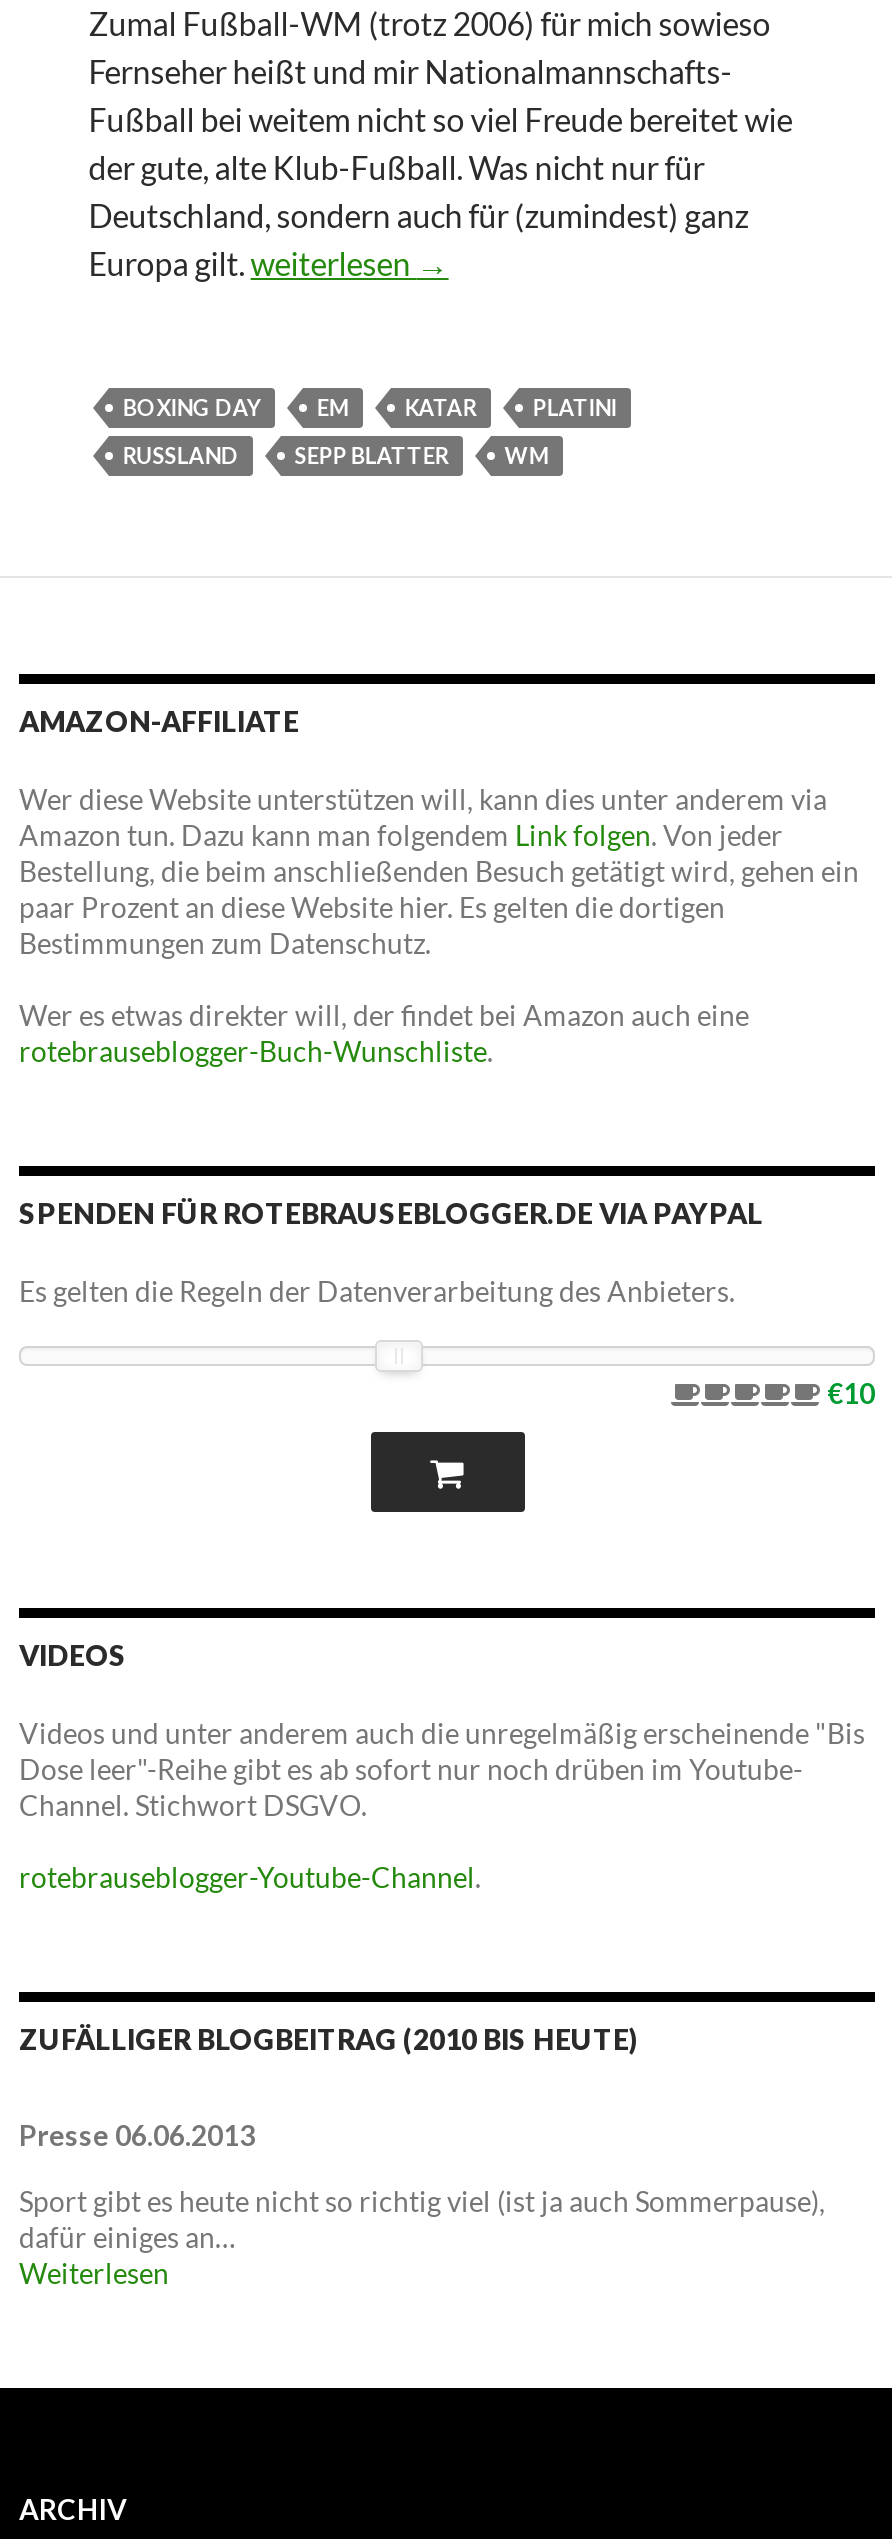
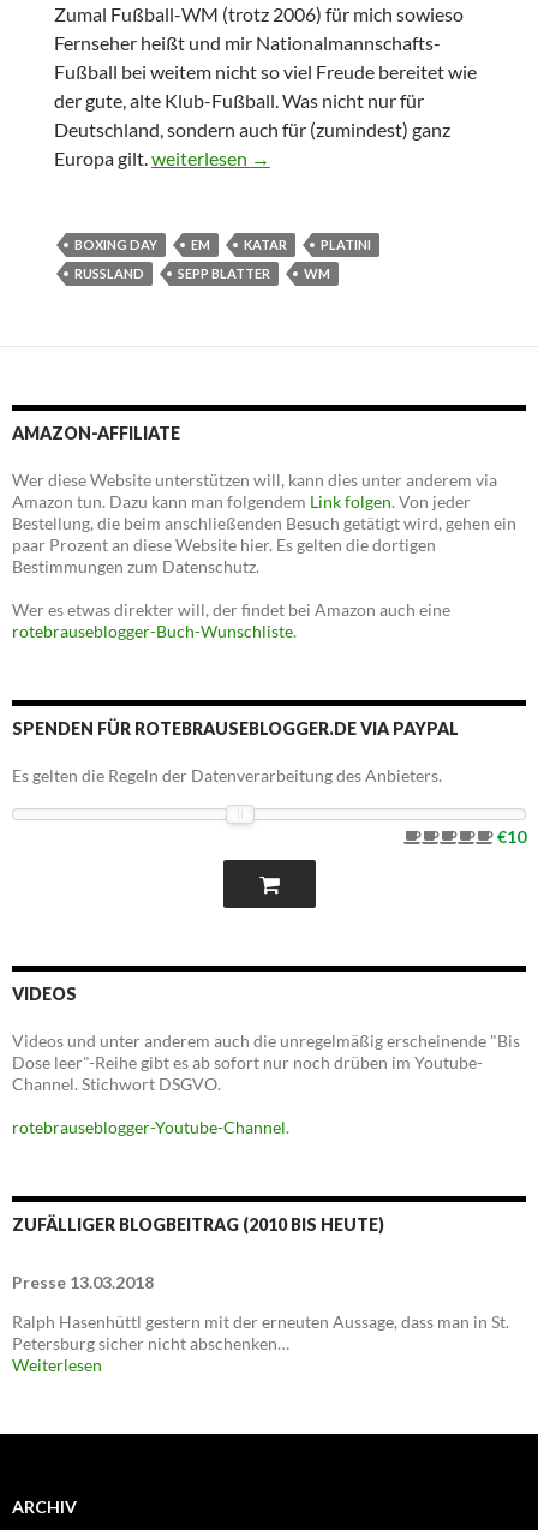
- Presse 06.06.2013
+ Presse 13.03.2018

- Sport gibt es heute nicht so richtig viel (ist ja auch Sommerpause),
- dafür einiges an…
+ Ralph Hasenhüttl gestern mit der erneuten Aussage, dass man in St.
+ Petersburg sicher nicht abschenken…
